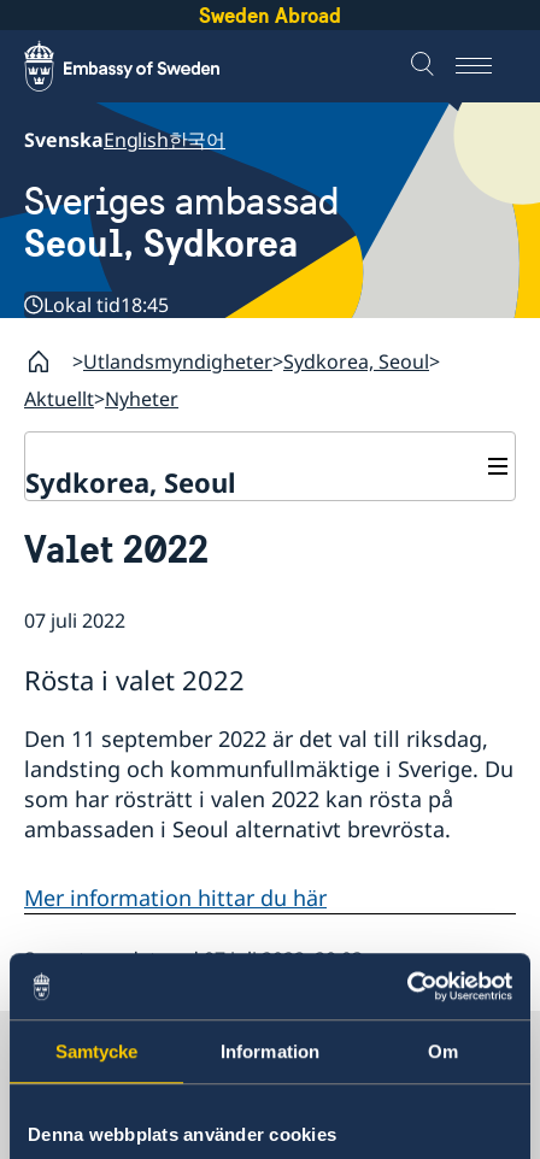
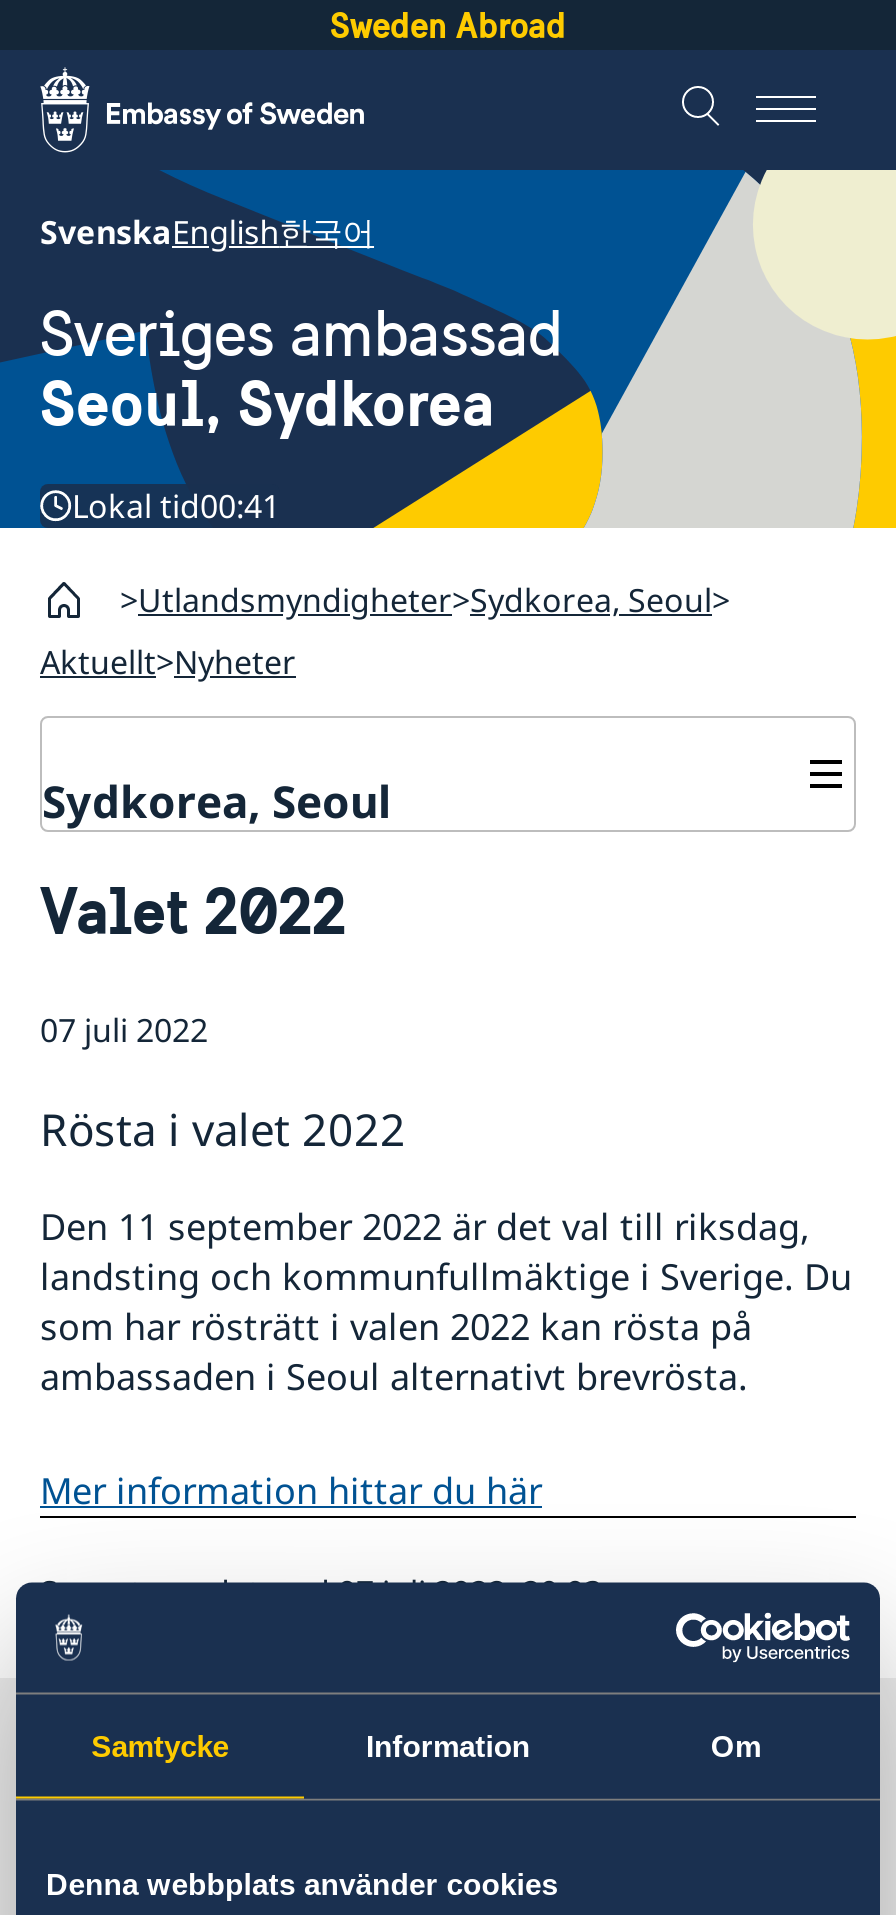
- Lokal tid18:45
+ Lokal tid00:41
